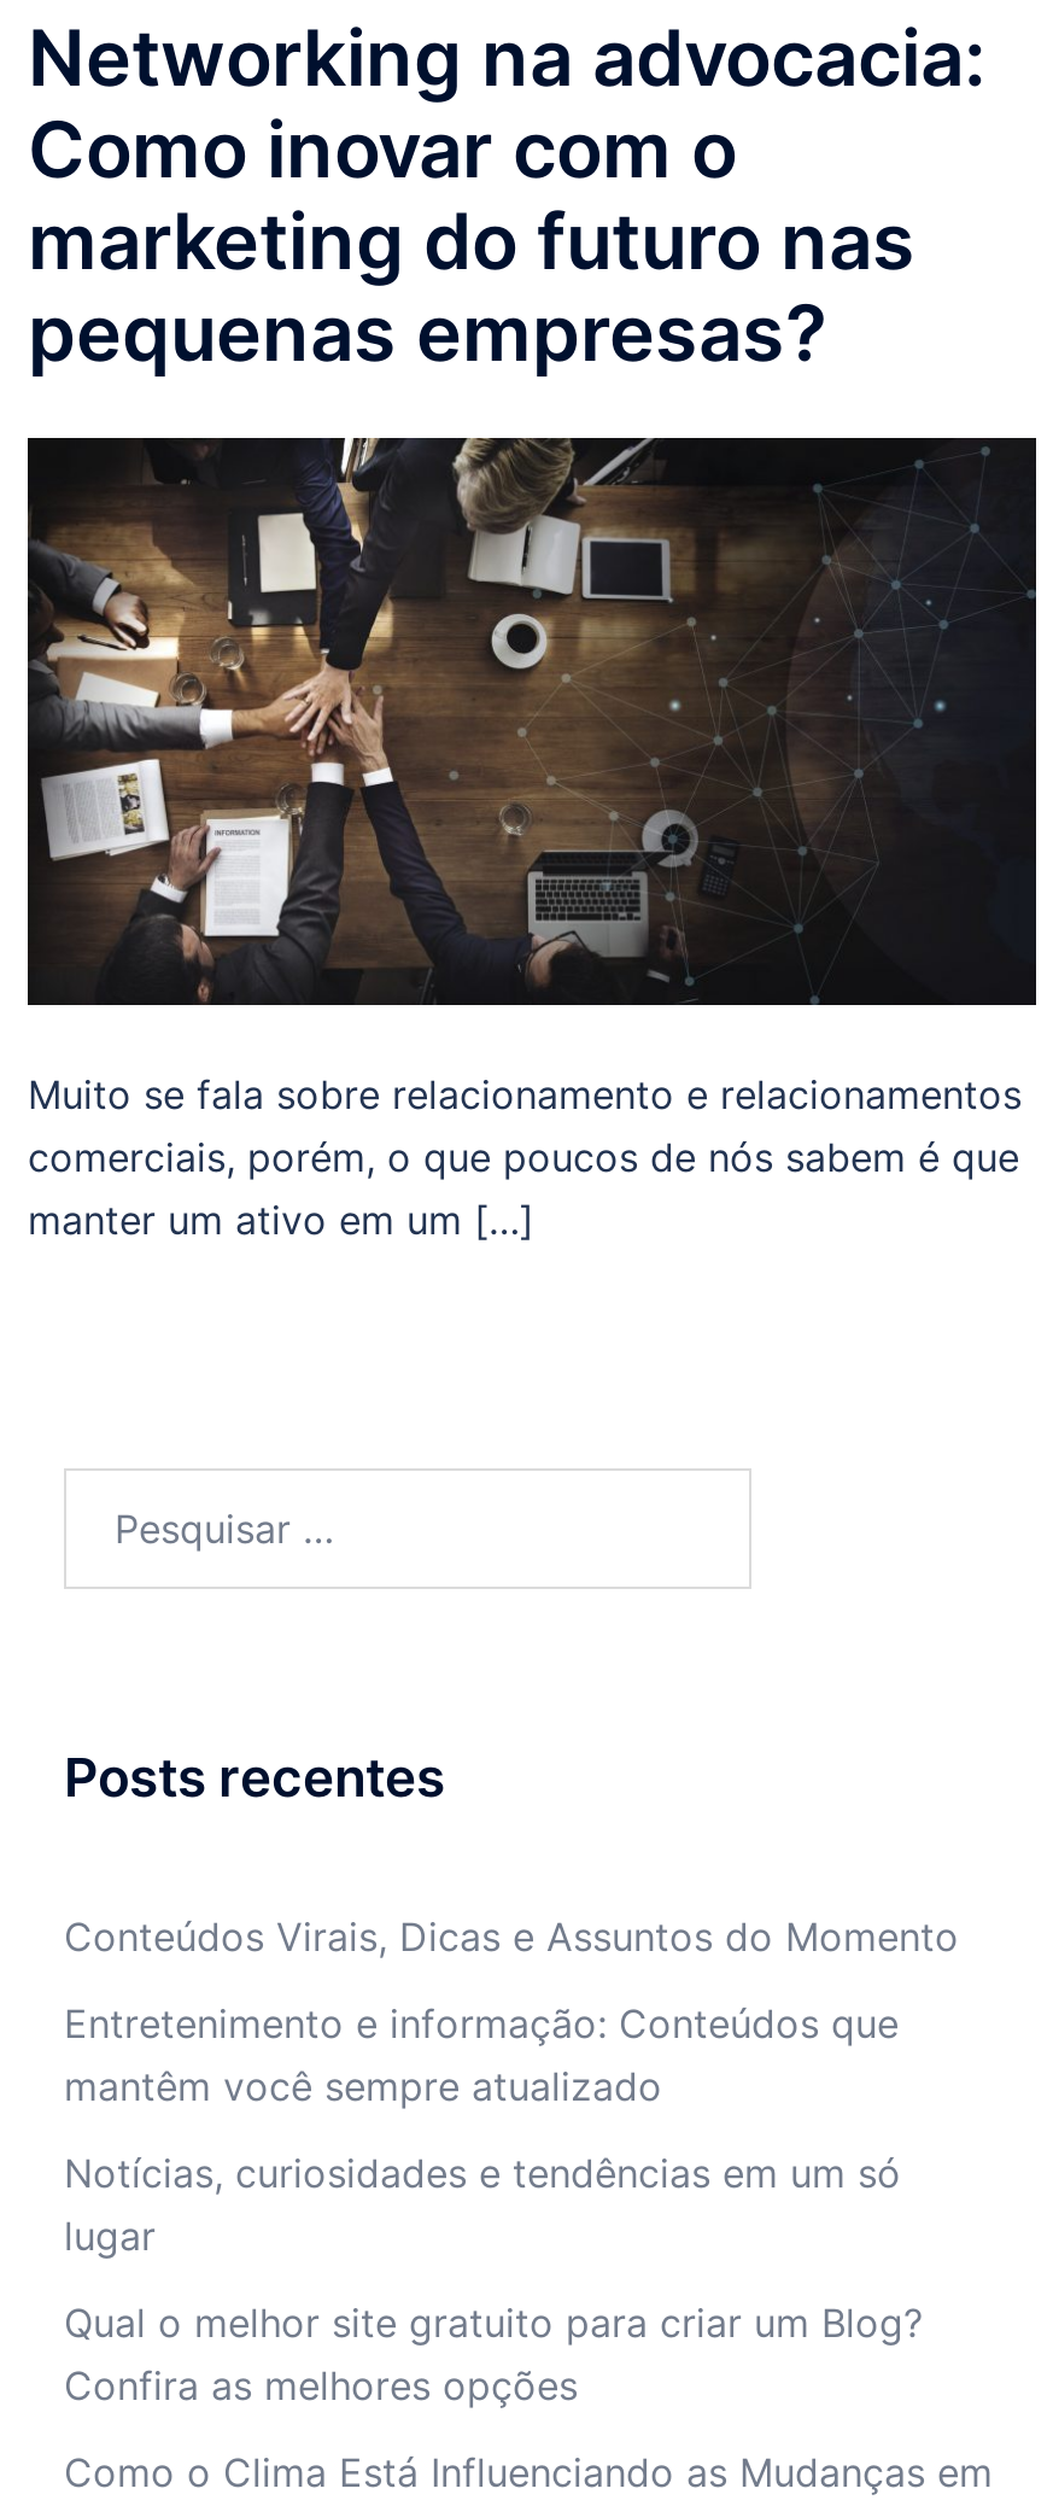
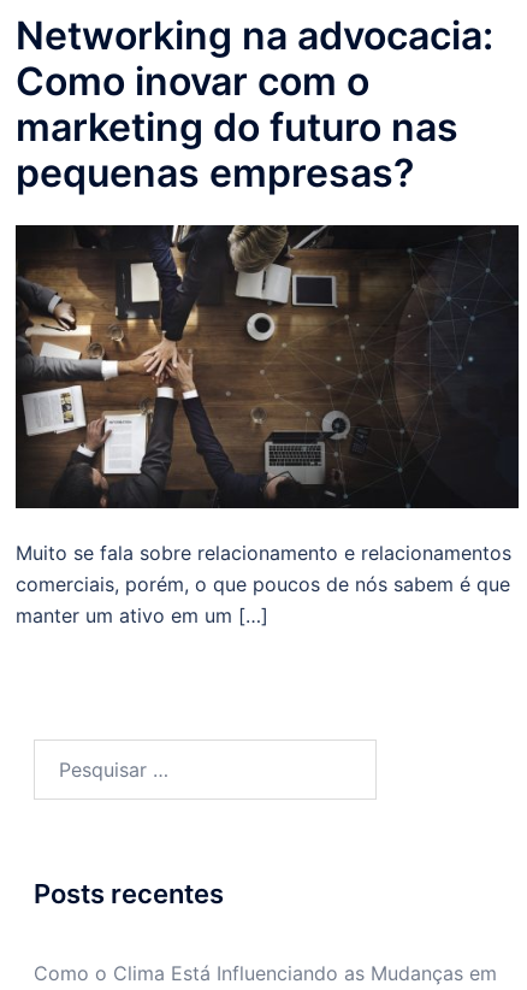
- Conteúdos Virais, Dicas e Assuntos do Momento
- Entretenimento e informação: Conteúdos que
- mantêm você sempre atualizado
- Notícias, curiosidades e tendências em um só
- lugar
- Qual o melhor site gratuito para criar um Blog?
- Confira as melhores opções
